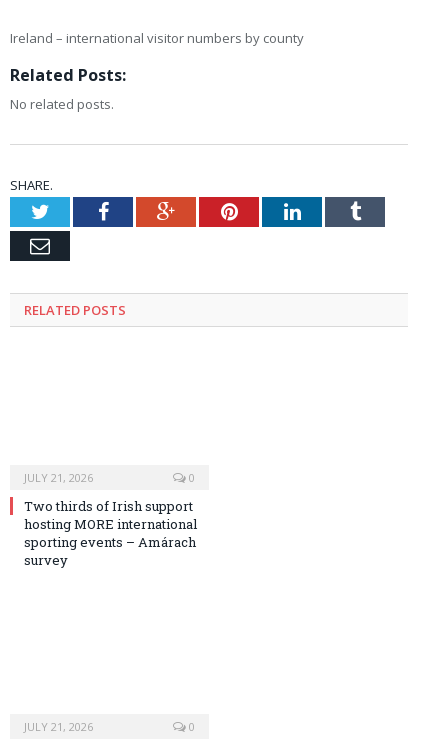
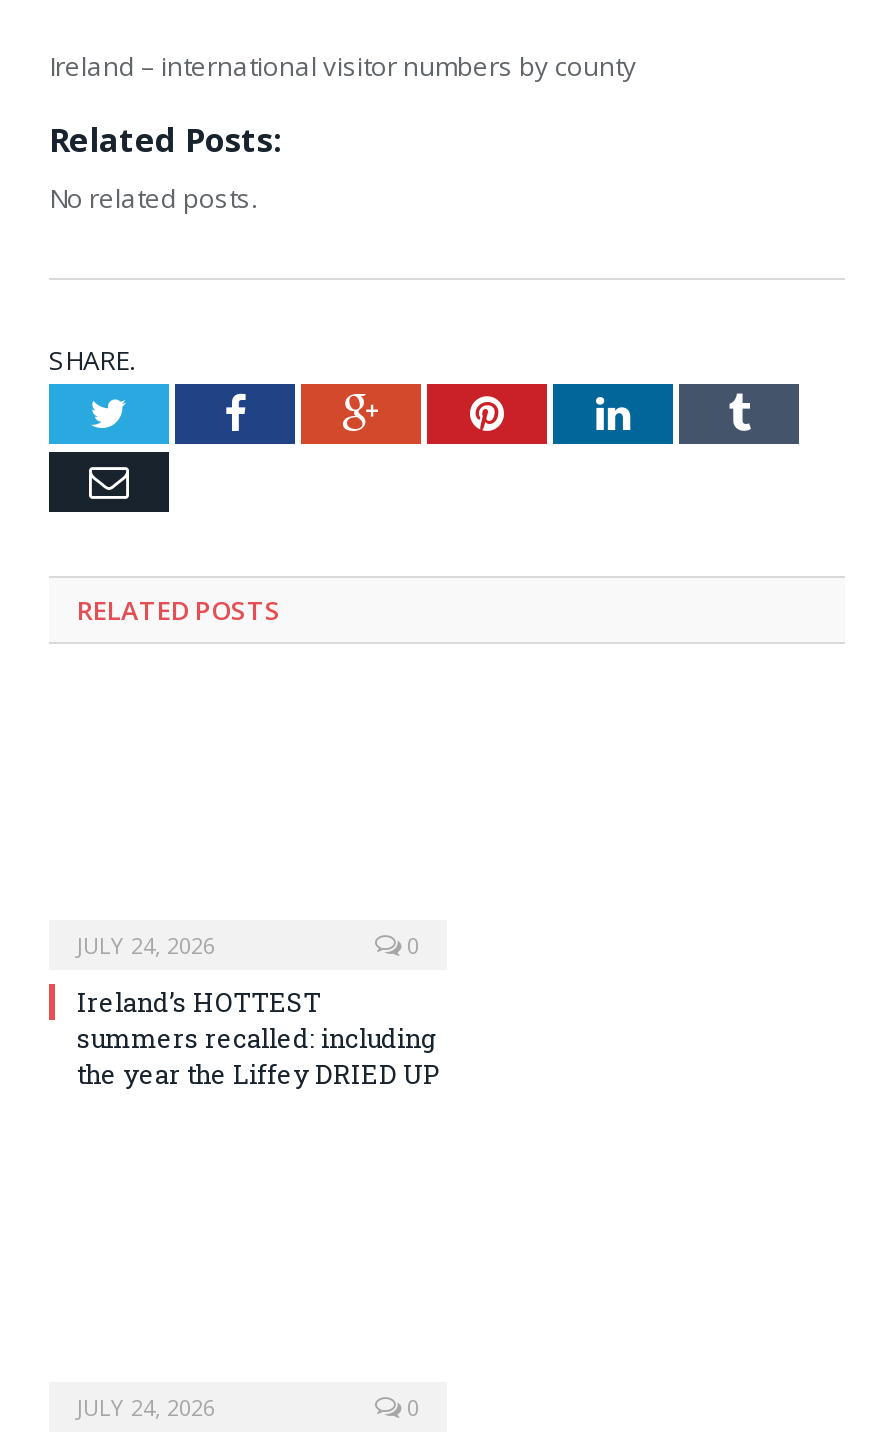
- JULY 21, 2026
+ JULY 24, 2026

- Two thirds of Irish support
- hosting MORE international
- sporting events – Amárach
- survey
+ Ireland’s HOTTEST
+ summers recalled: including
+ the year the Liffey DRIED UP

- JULY 21, 2026
+ JULY 24, 2026
